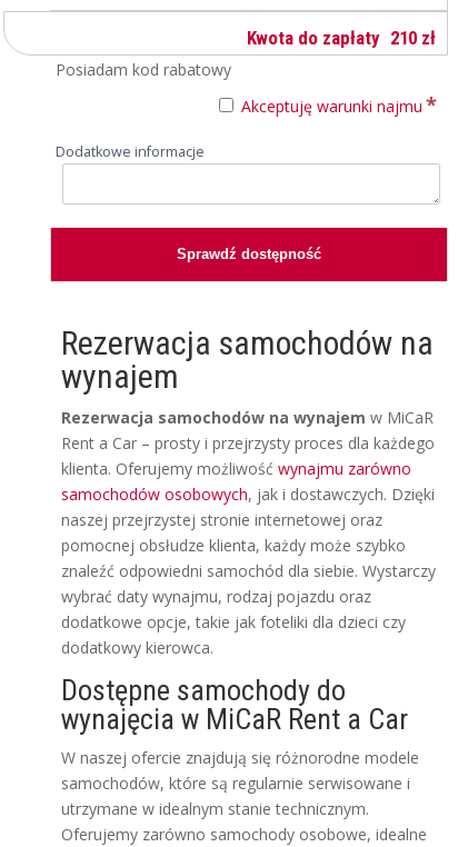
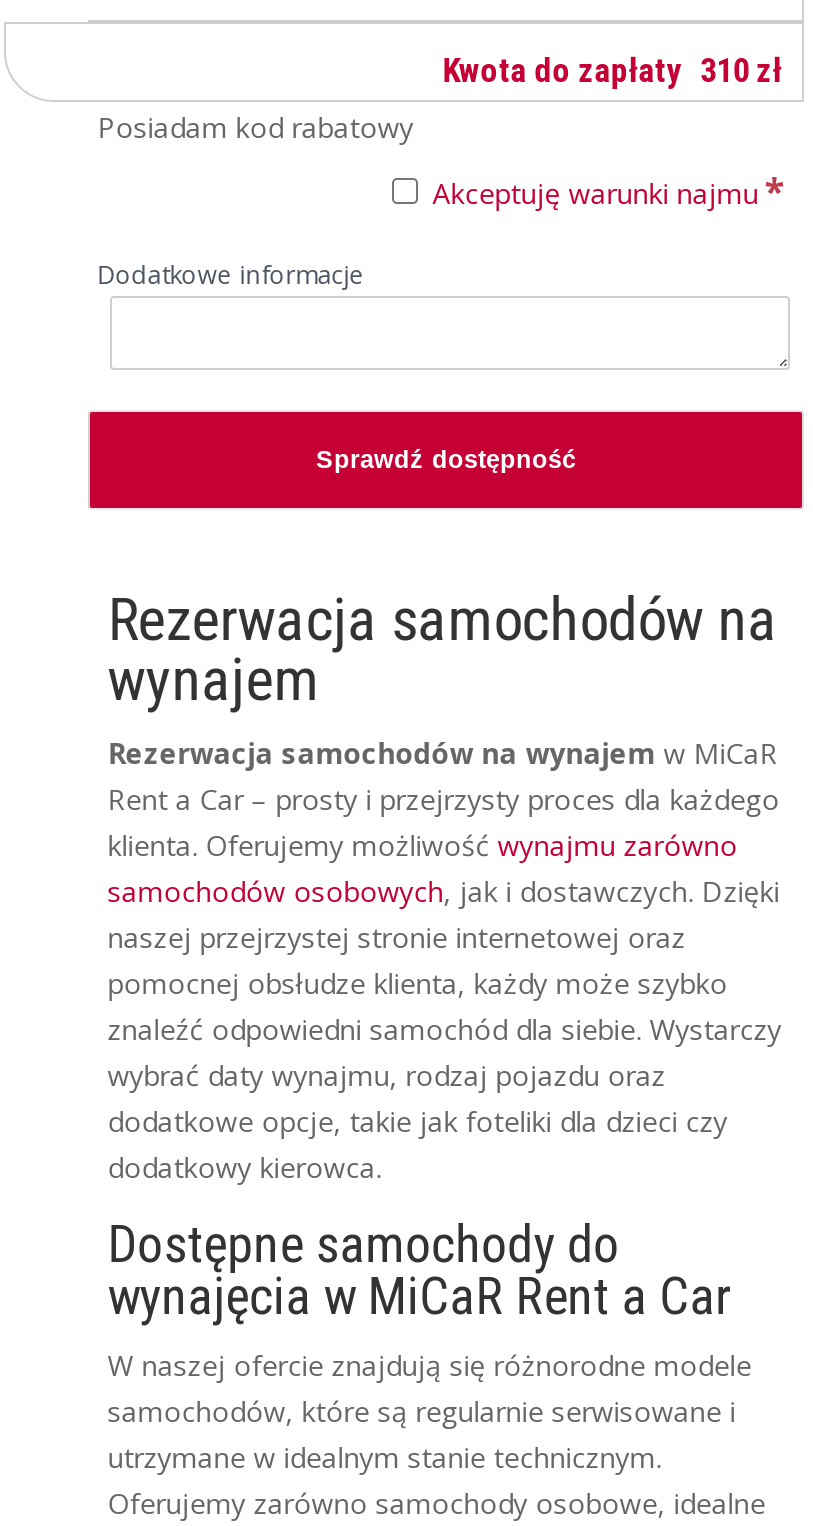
- Kwota do zapłaty 210 zł
+ Kwota do zapłaty 310 zł
